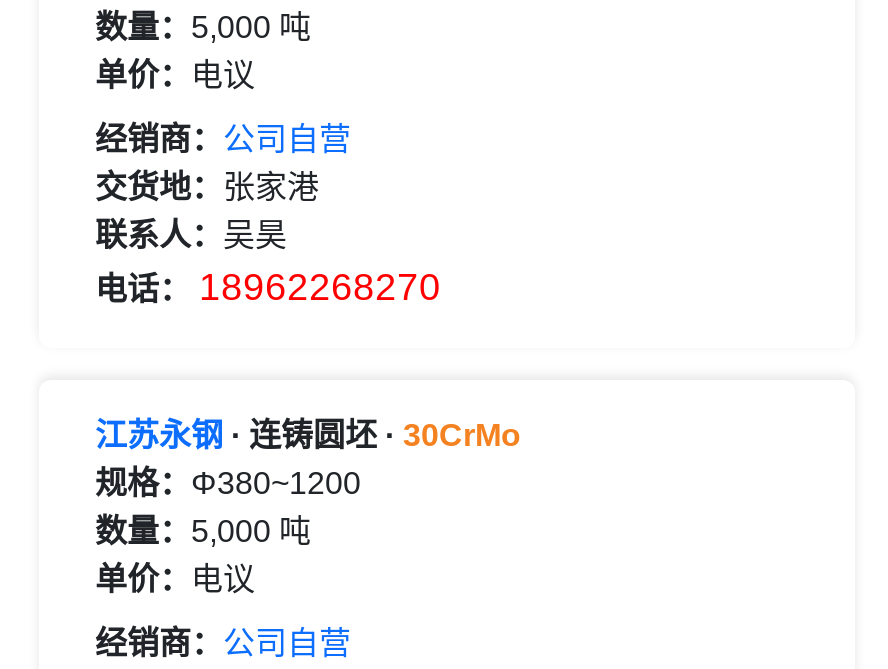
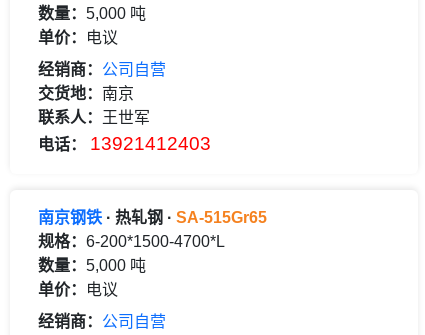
- 交货地：张家港
- 联系人：吴昊
- 电话： 18962268270
+ 交货地：南京
+ 联系人：王世军
+ 电话： 13921412403

- 江苏永钢· 连铸圆坯 · 30CrMo
- 规格：Φ380~1200
+ 南京钢铁· 热轧钢 · SA-515Gr65
+ 规格：6-200*1500-4700*L
